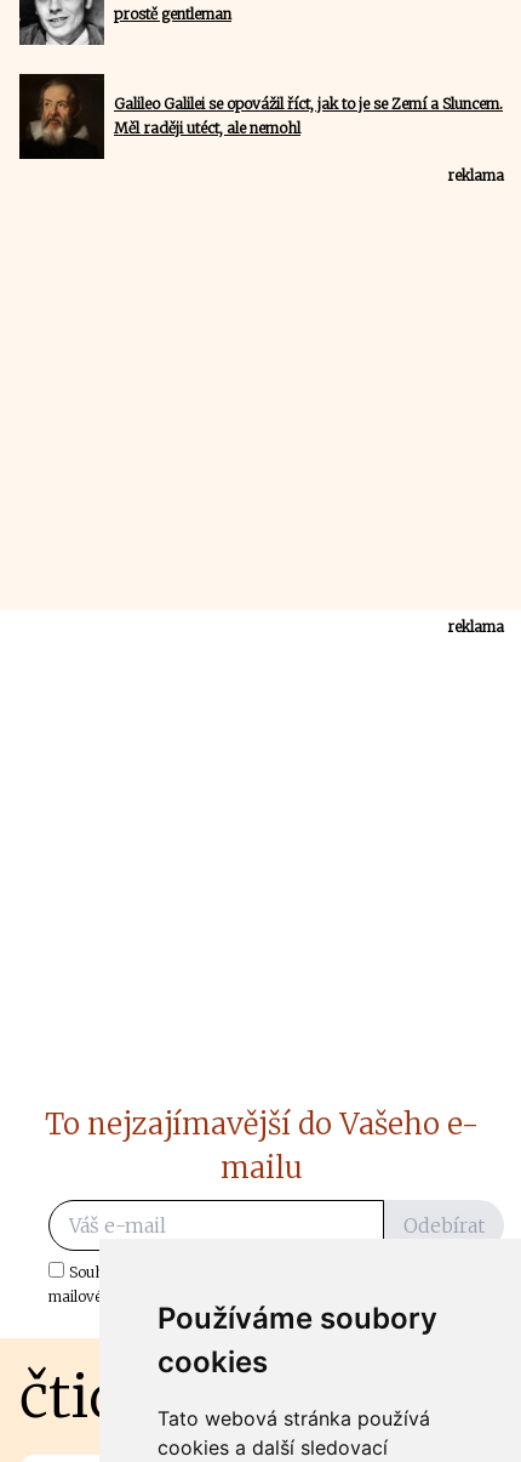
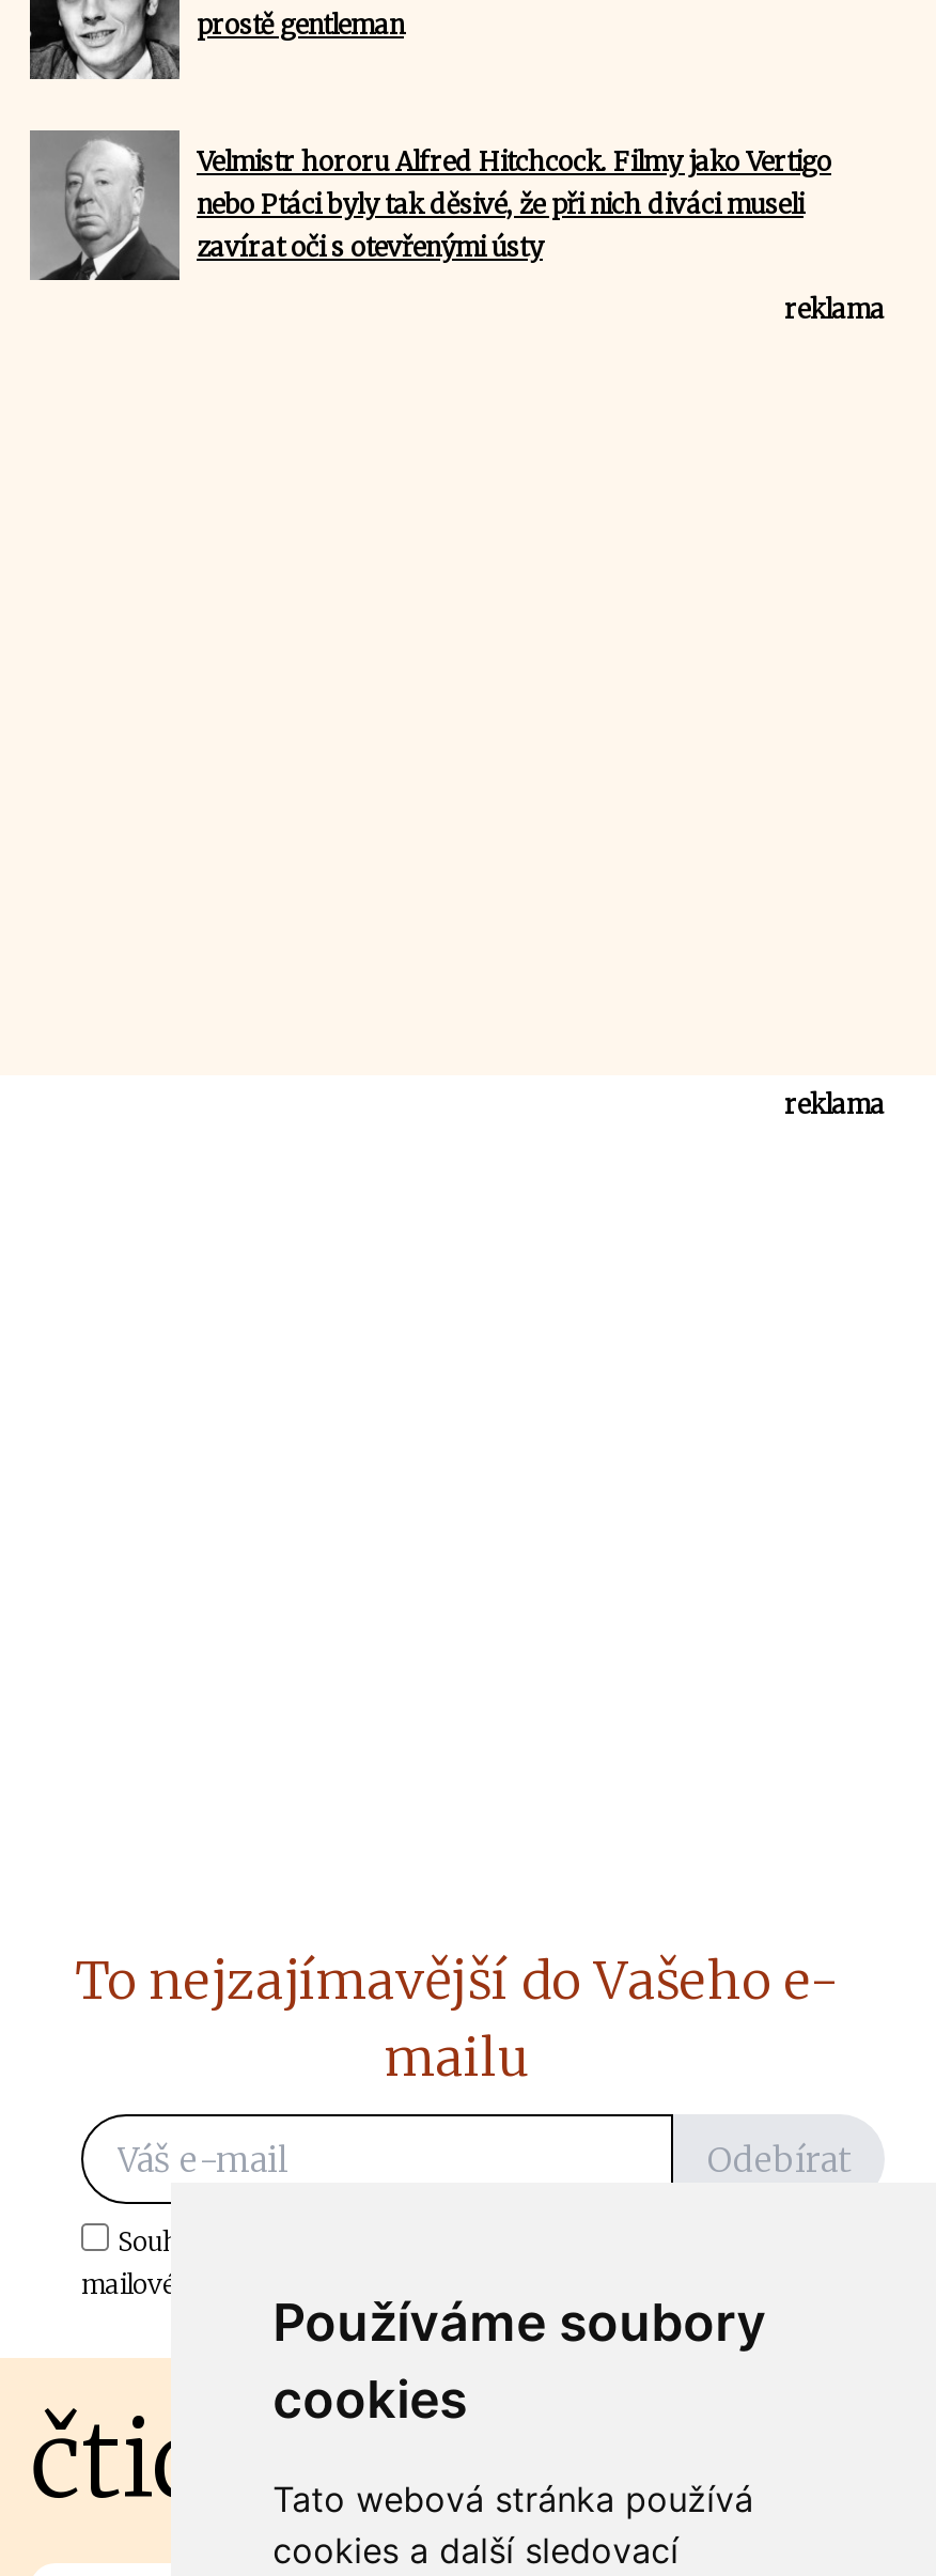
- [image]
- Galileo Galilei se opovážil říct, jak to je se Zemí a Sluncem.
- Měl raději utéct, ale nemohl
+ [image]
+ Velmistr hororu Alfred Hitchcock. Filmy jako Vertigo
+ nebo Ptáci byly tak děsivé, že při nich diváci museli
+ zavírat oči s otevřenými ústy
